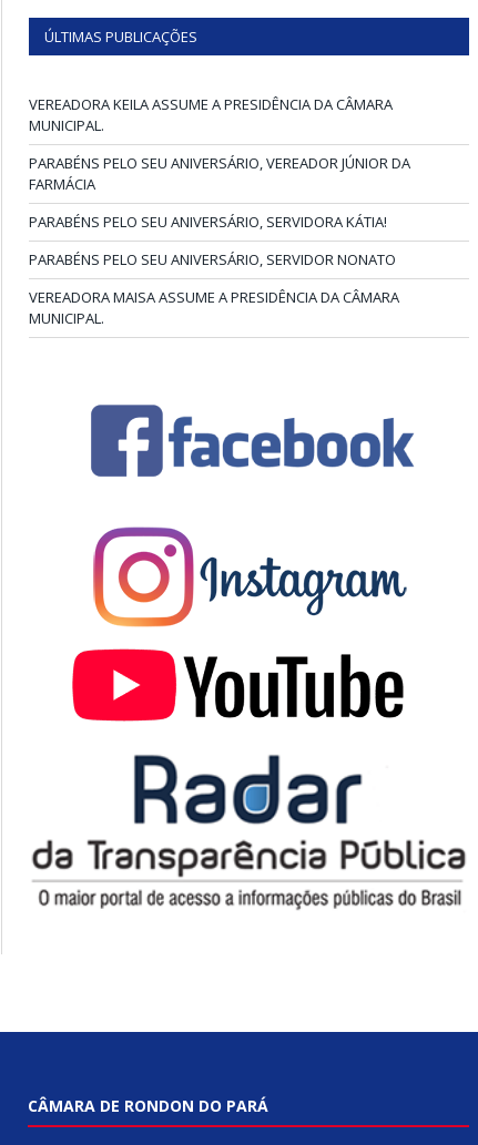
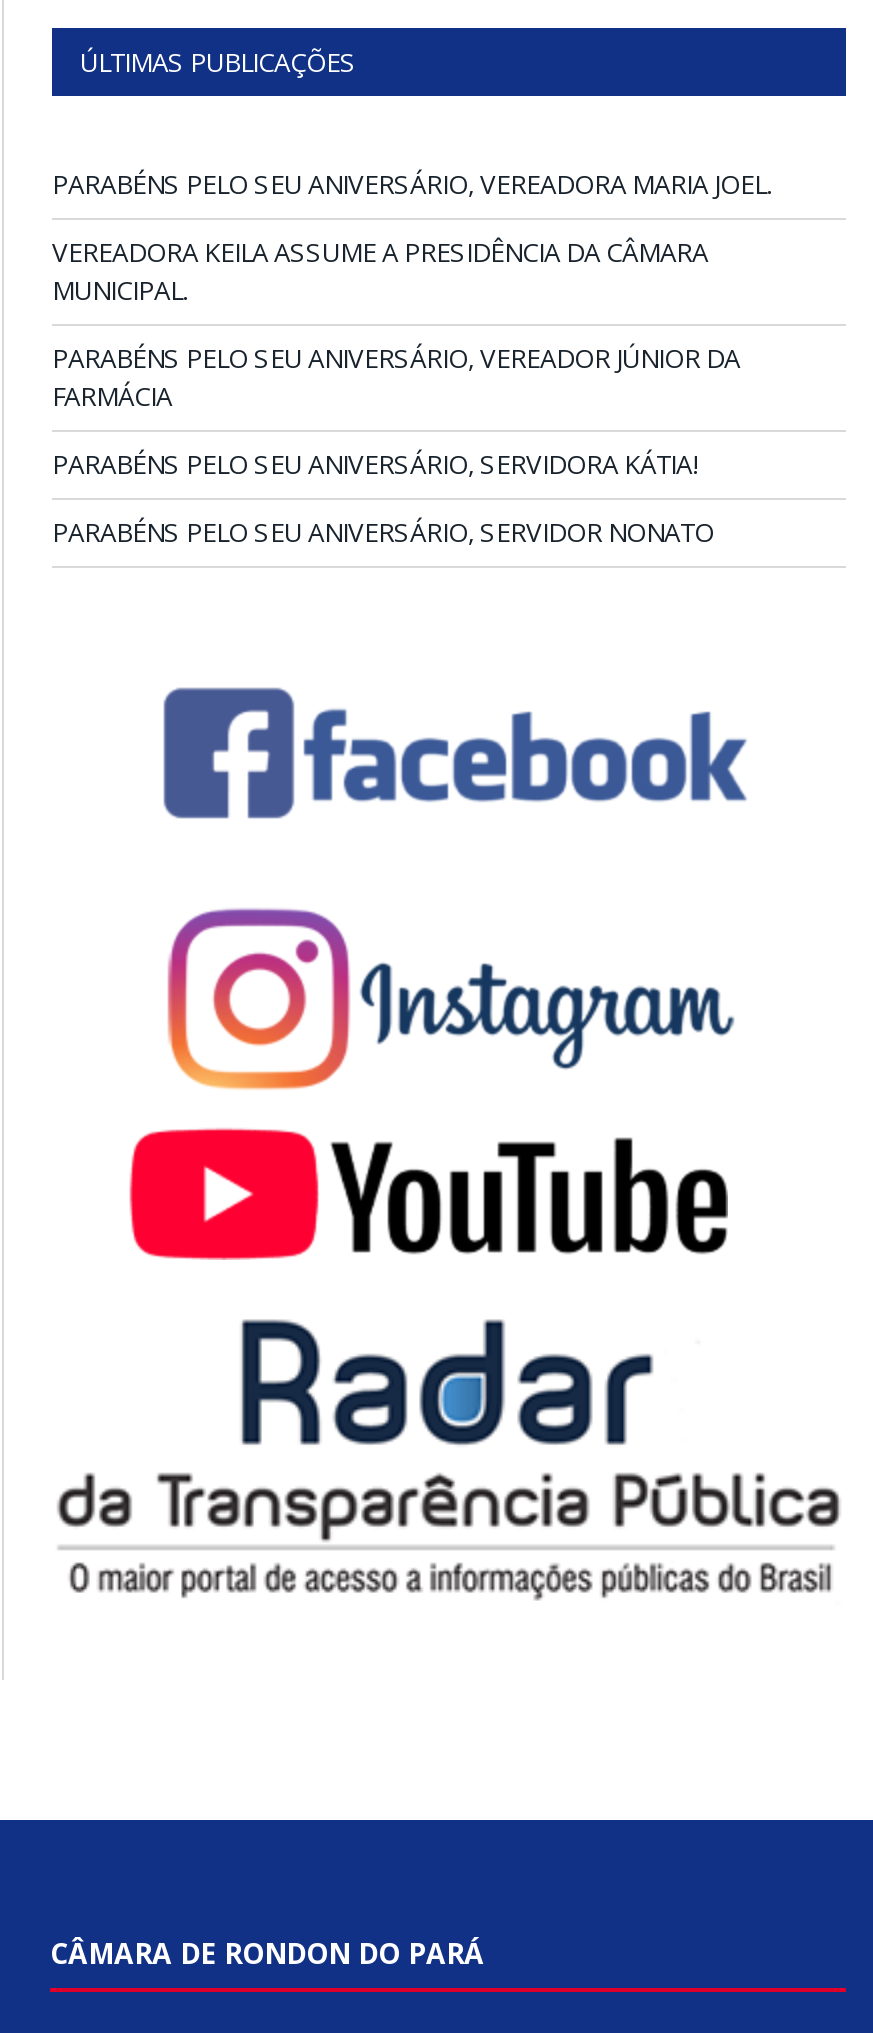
+ PARABÉNS PELO SEU ANIVERSÁRIO, VEREADORA MARIA JOEL.

moved down: VEREADORA KEILA ASSUME A PRESIDÊNCIA DA CÂMARA | MUNICIPAL. | PARABÉNS PELO SEU ANIVERSÁRIO, VEREADOR JÚNIOR DA | FARMÁCIA | PARABÉNS PELO SEU ANIVERSÁRIO, SERVIDORA KÁTIA! | PARABÉNS PELO SEU ANIVERSÁRIO, SERVIDOR NONATO

- VEREADORA MAISA ASSUME A PRESIDÊNCIA DA CÂMARA
- MUNICIPAL.
